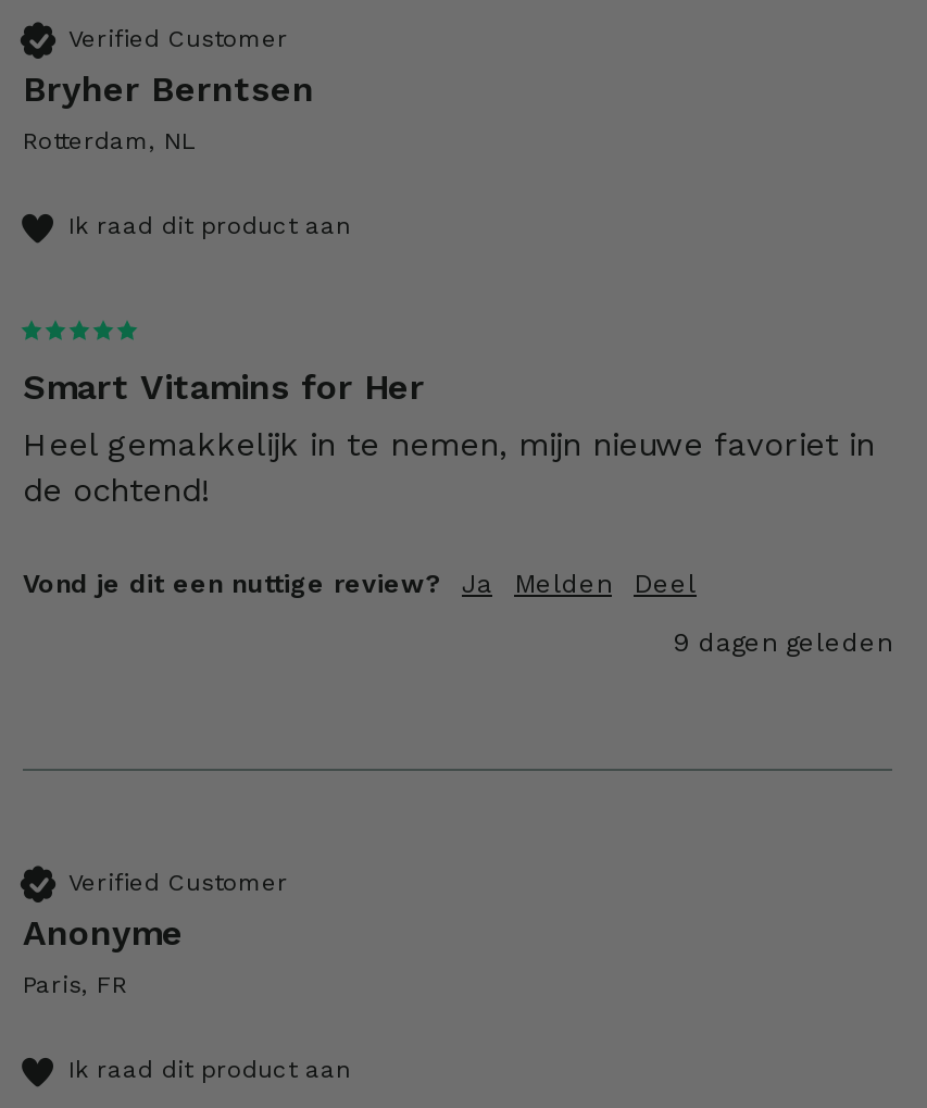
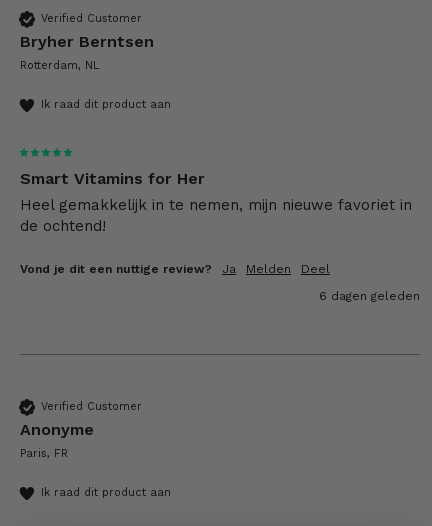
- 9 dagen geleden
+ 6 dagen geleden
